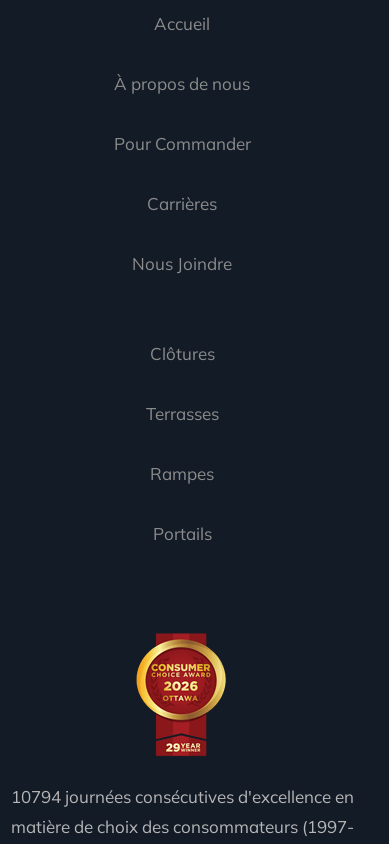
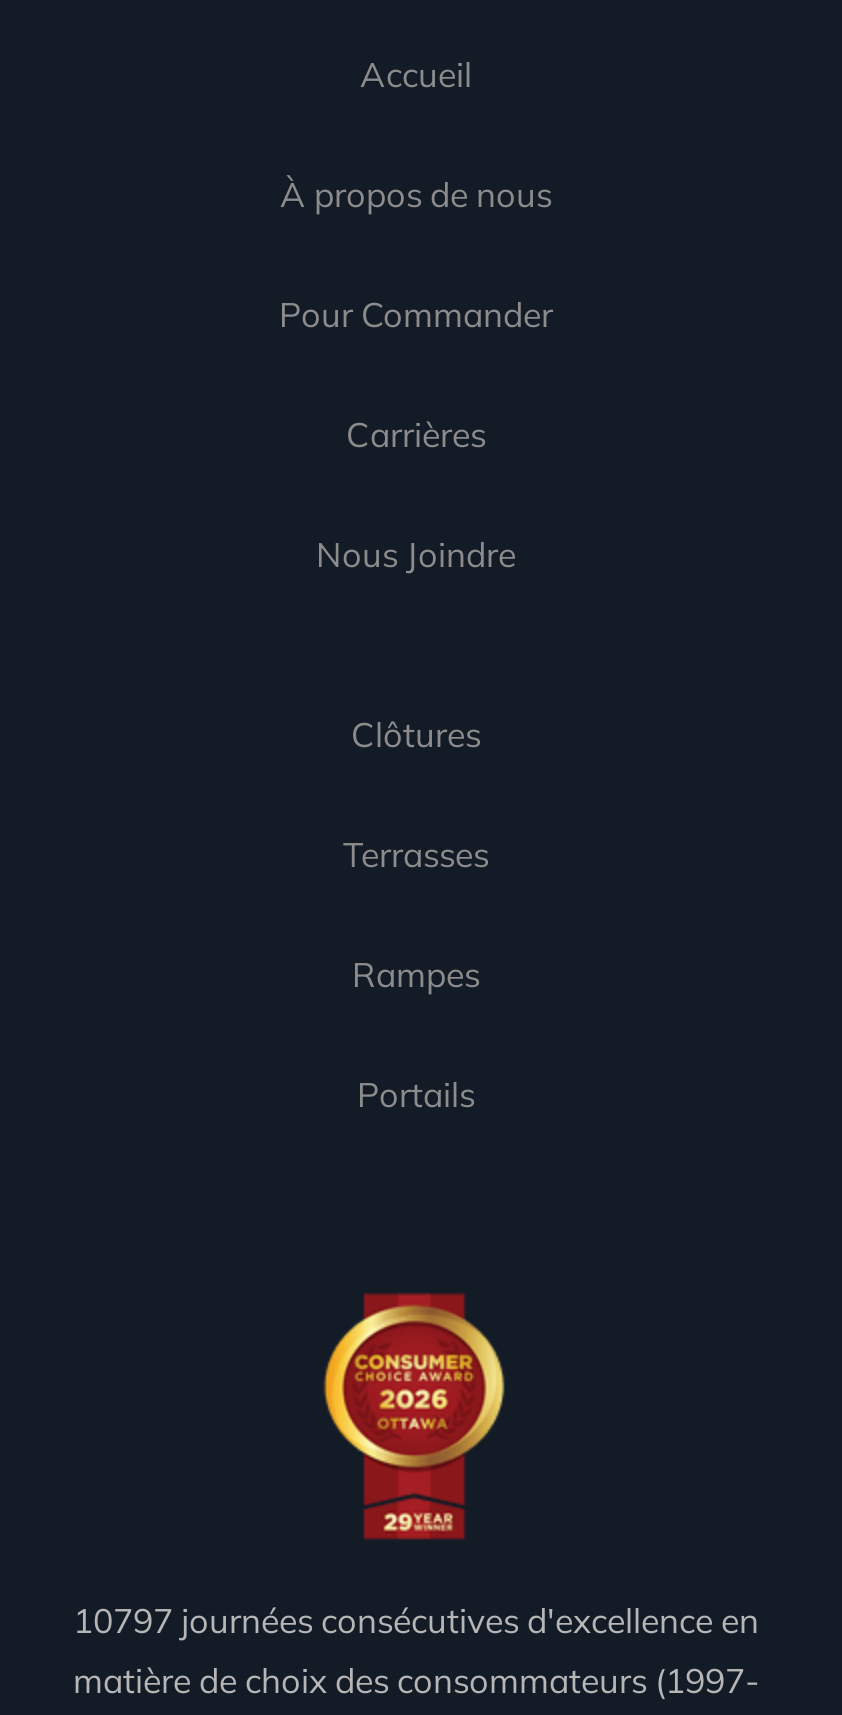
- 10794 journées consécutives d'excellence en
+ 10797 journées consécutives d'excellence en
